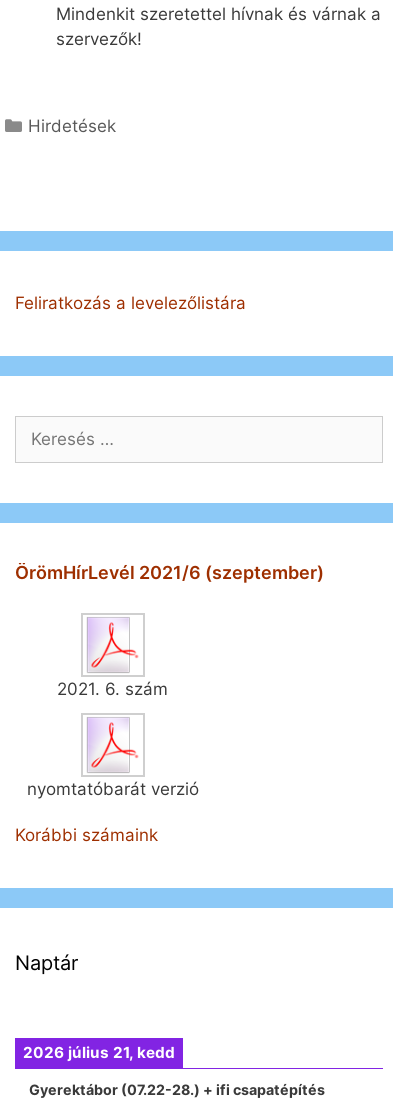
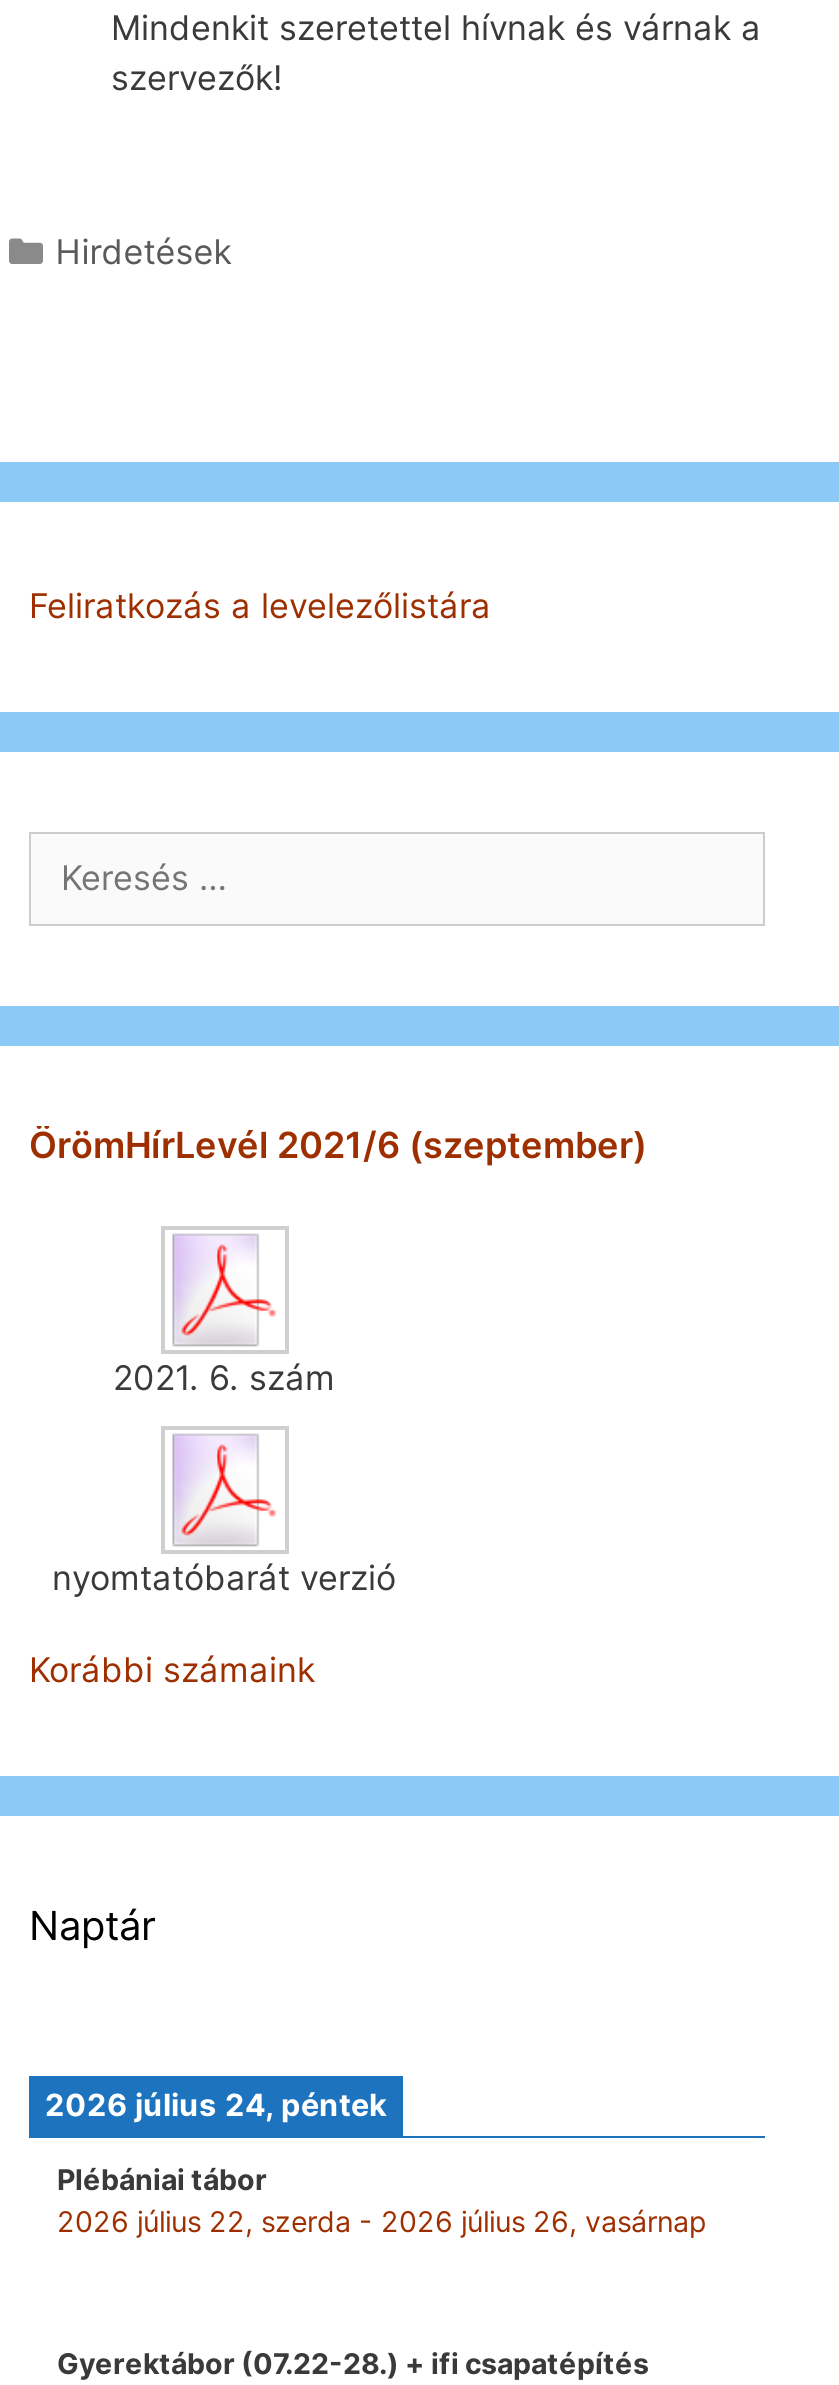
- 2026 július 21, kedd
+ 2026 július 24, péntek
+ Plébániai tábor
+ 2026 július 22, szerda - 2026 július 26, vasárnap
